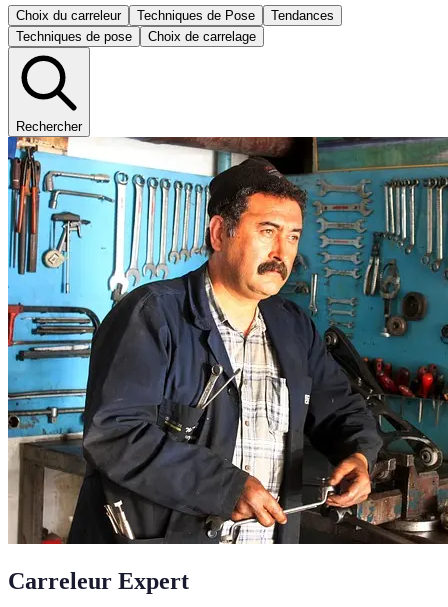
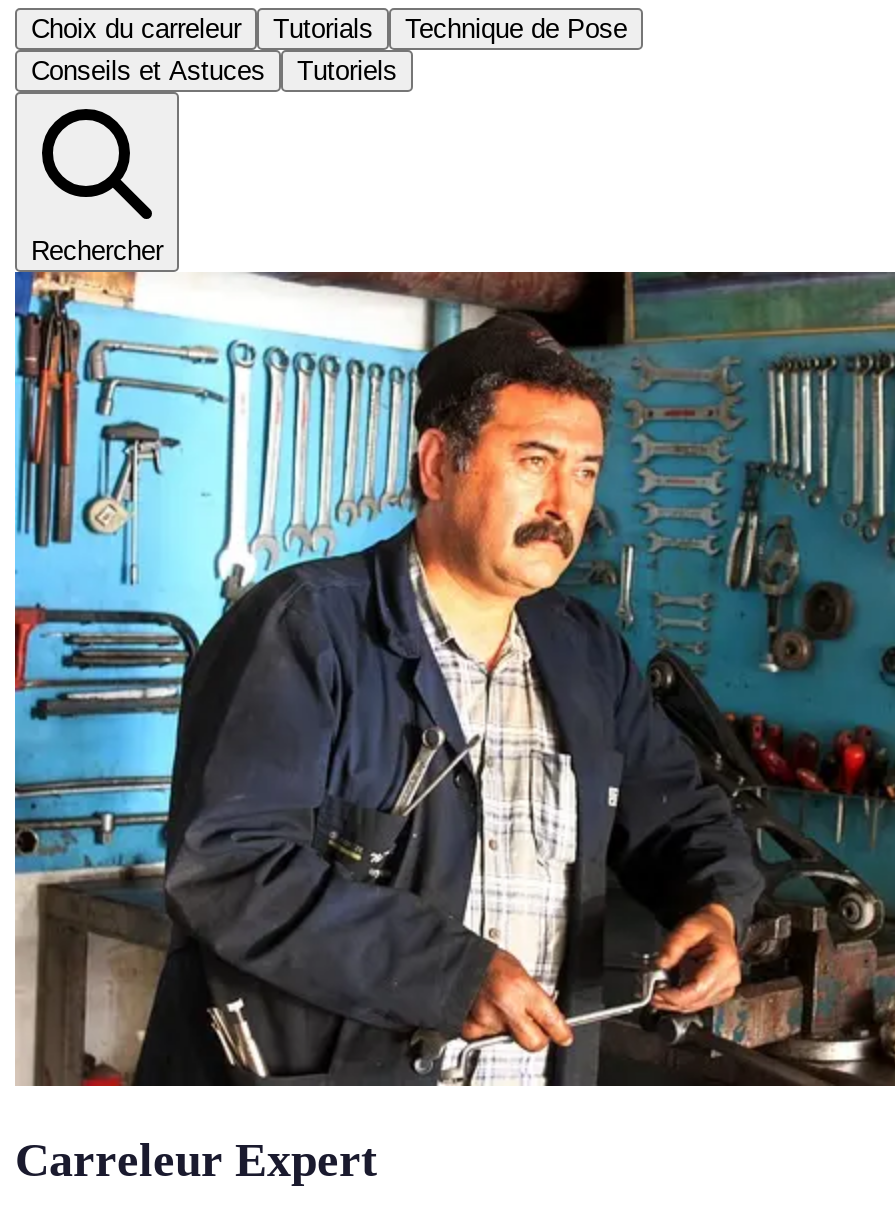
- Techniques de Pose
- Tendances
- Techniques de pose
- Choix de carrelage
+ Tutorials
+ Technique de Pose
+ Conseils et Astuces
+ Tutoriels
